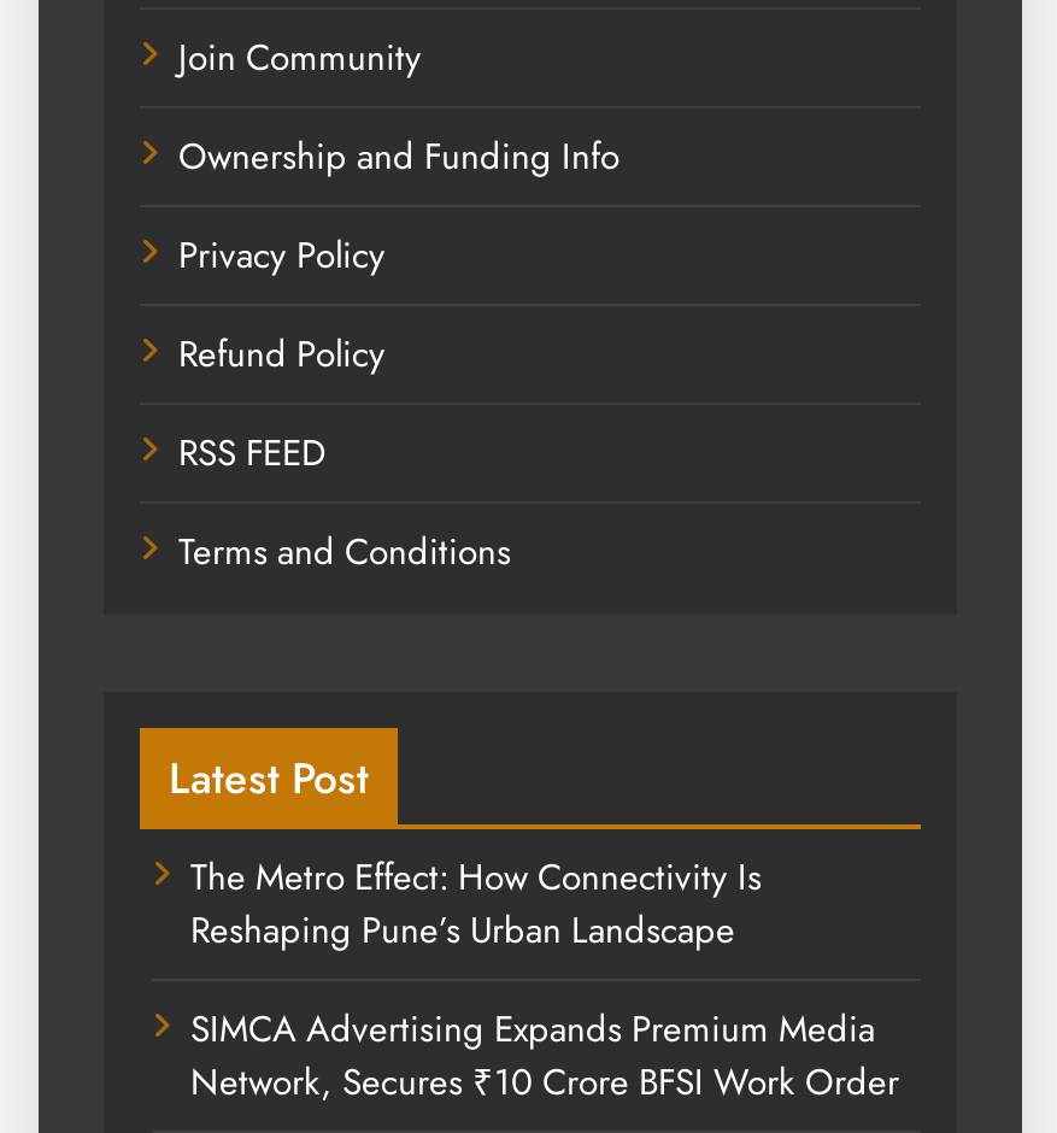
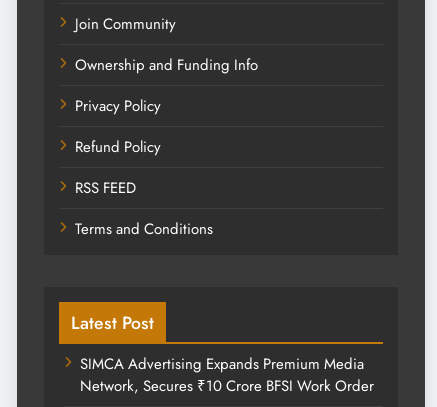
- The Metro Effect: How Connectivity Is
- Reshaping Pune’s Urban Landscape
